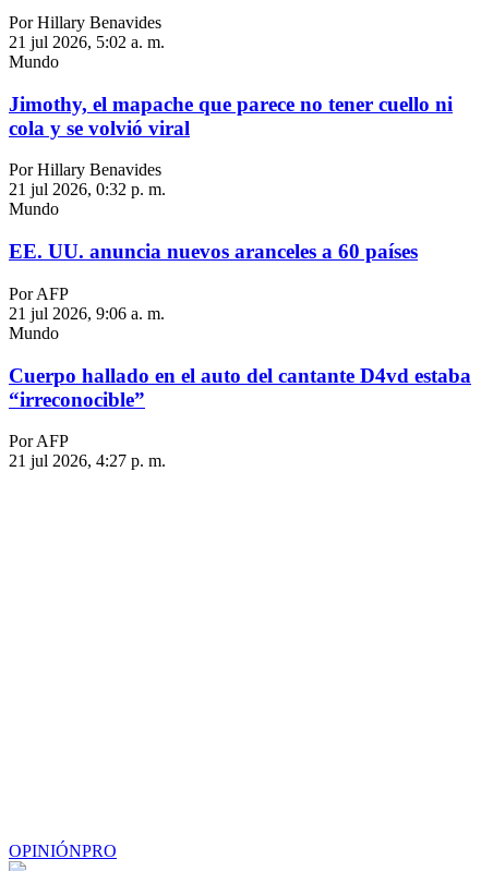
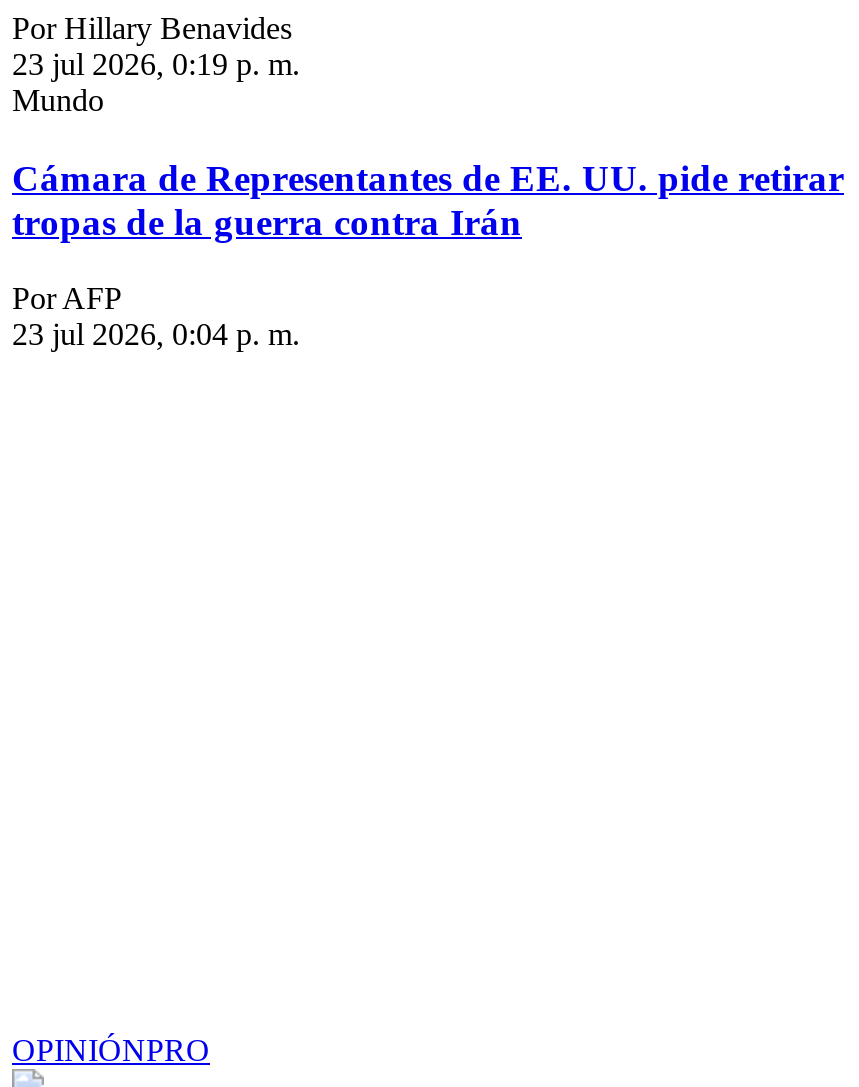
- 21 jul 2026, 5:02 a. m.
+ 23 jul 2026, 0:19 p. m.

- Jimothy, el mapache que parece no tener cuello ni
- cola y se volvió viral
- Por Hillary Benavides
- 21 jul 2026, 0:32 p. m.
- Mundo
- EE. UU. anuncia nuevos aranceles a 60 países
+ Cámara de Representantes de EE. UU. pide retirar
+ tropas de la guerra contra Irán

- 21 jul 2026, 9:06 a. m.
- Mundo
- Cuerpo hallado en el auto del cantante D4vd estaba
- “irreconocible”
- Por AFP
- 21 jul 2026, 4:27 p. m.
+ 23 jul 2026, 0:04 p. m.
